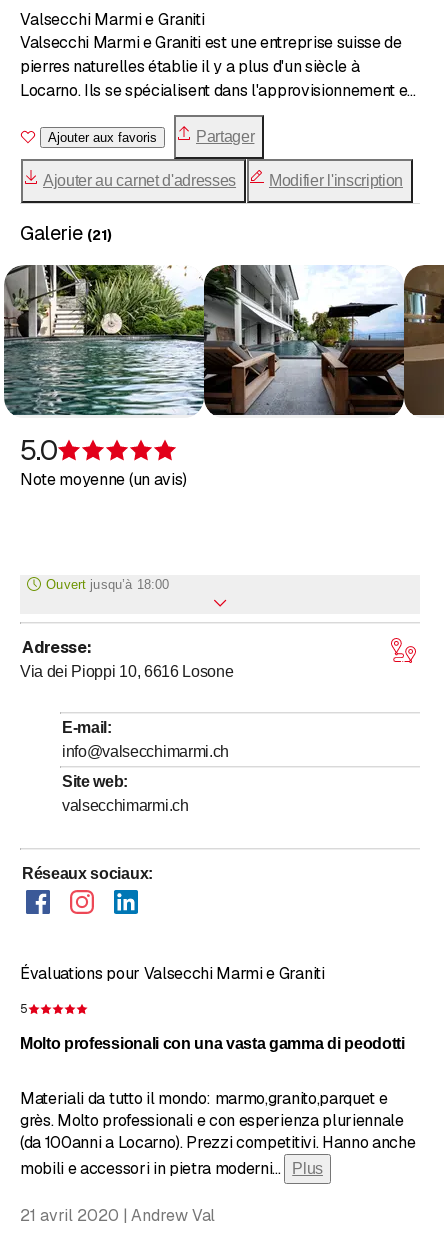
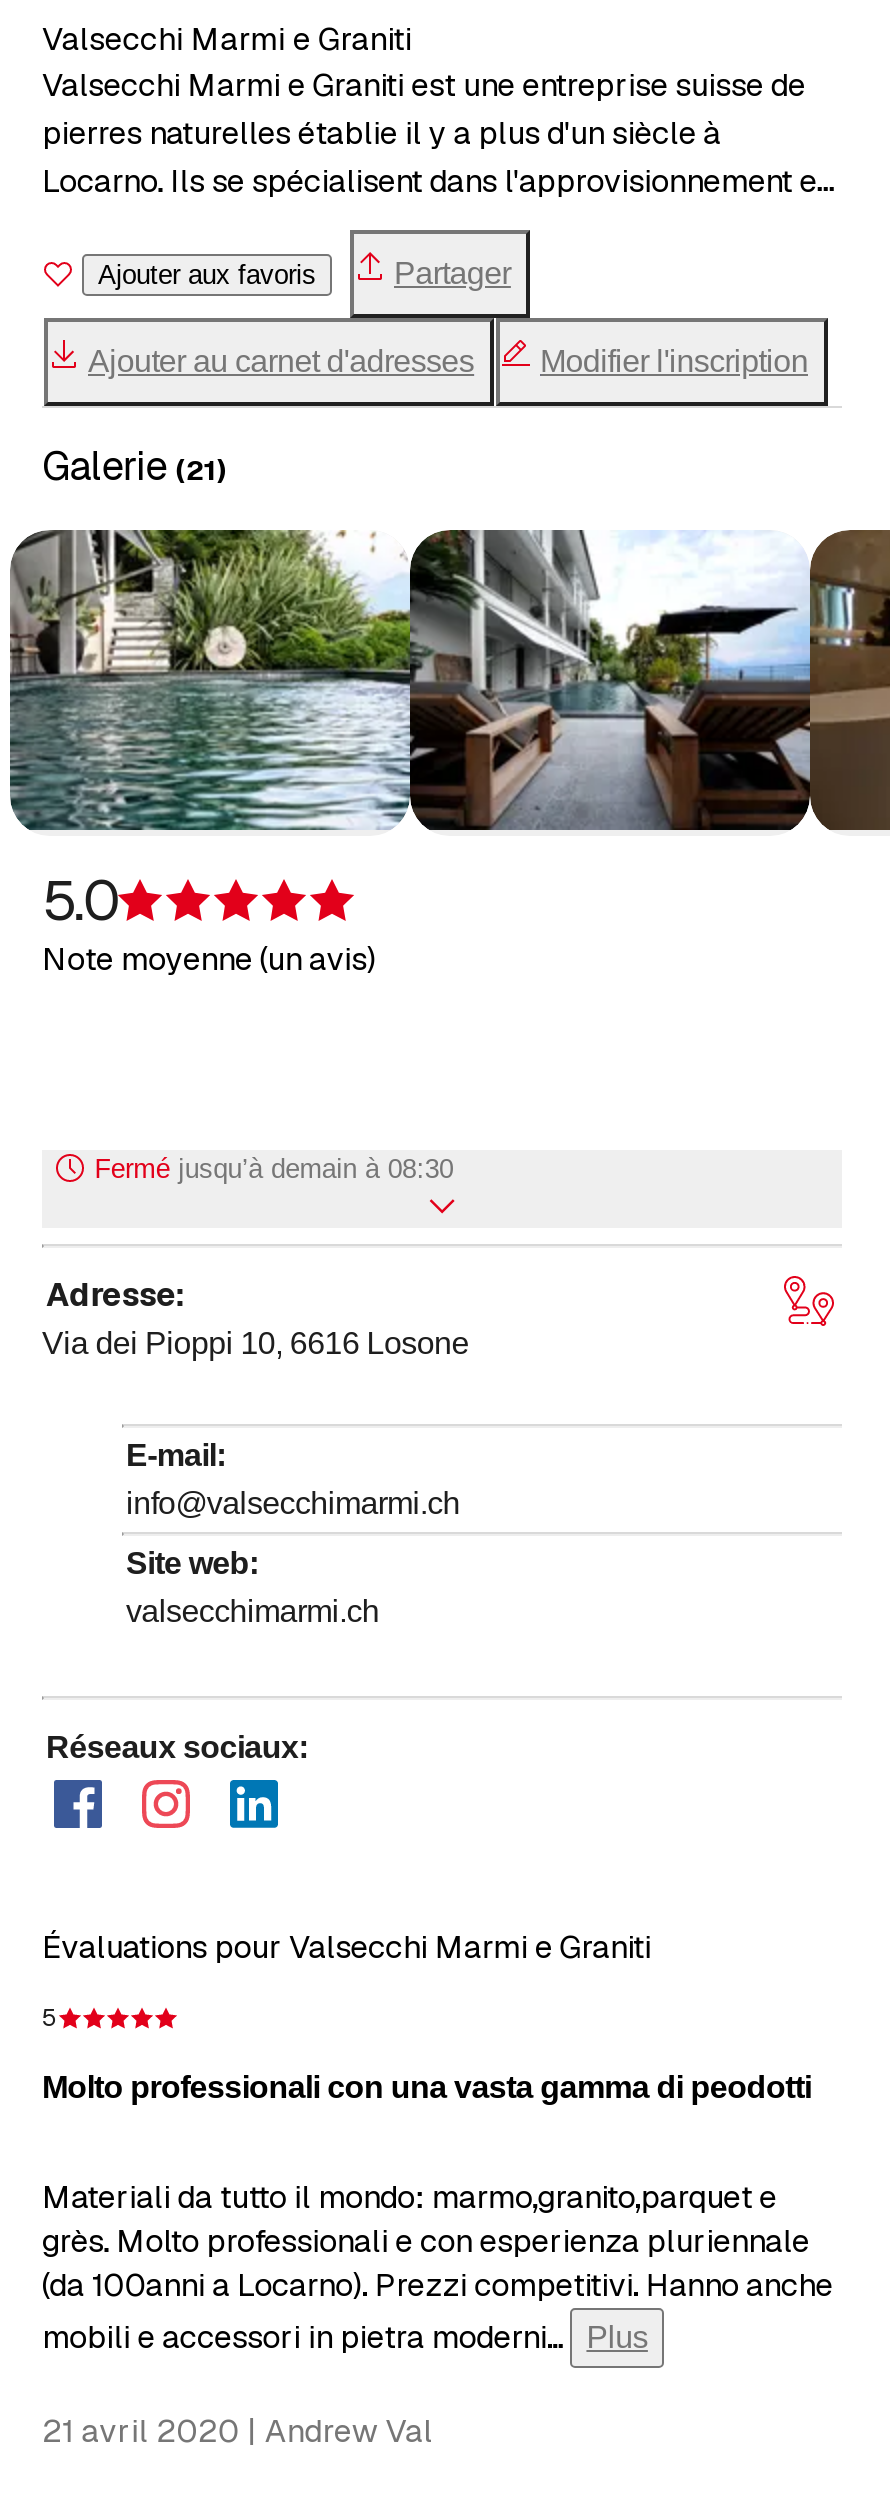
- Ouvert jusqu’à 18:00
+ Fermé jusqu’à demain à 08:30
